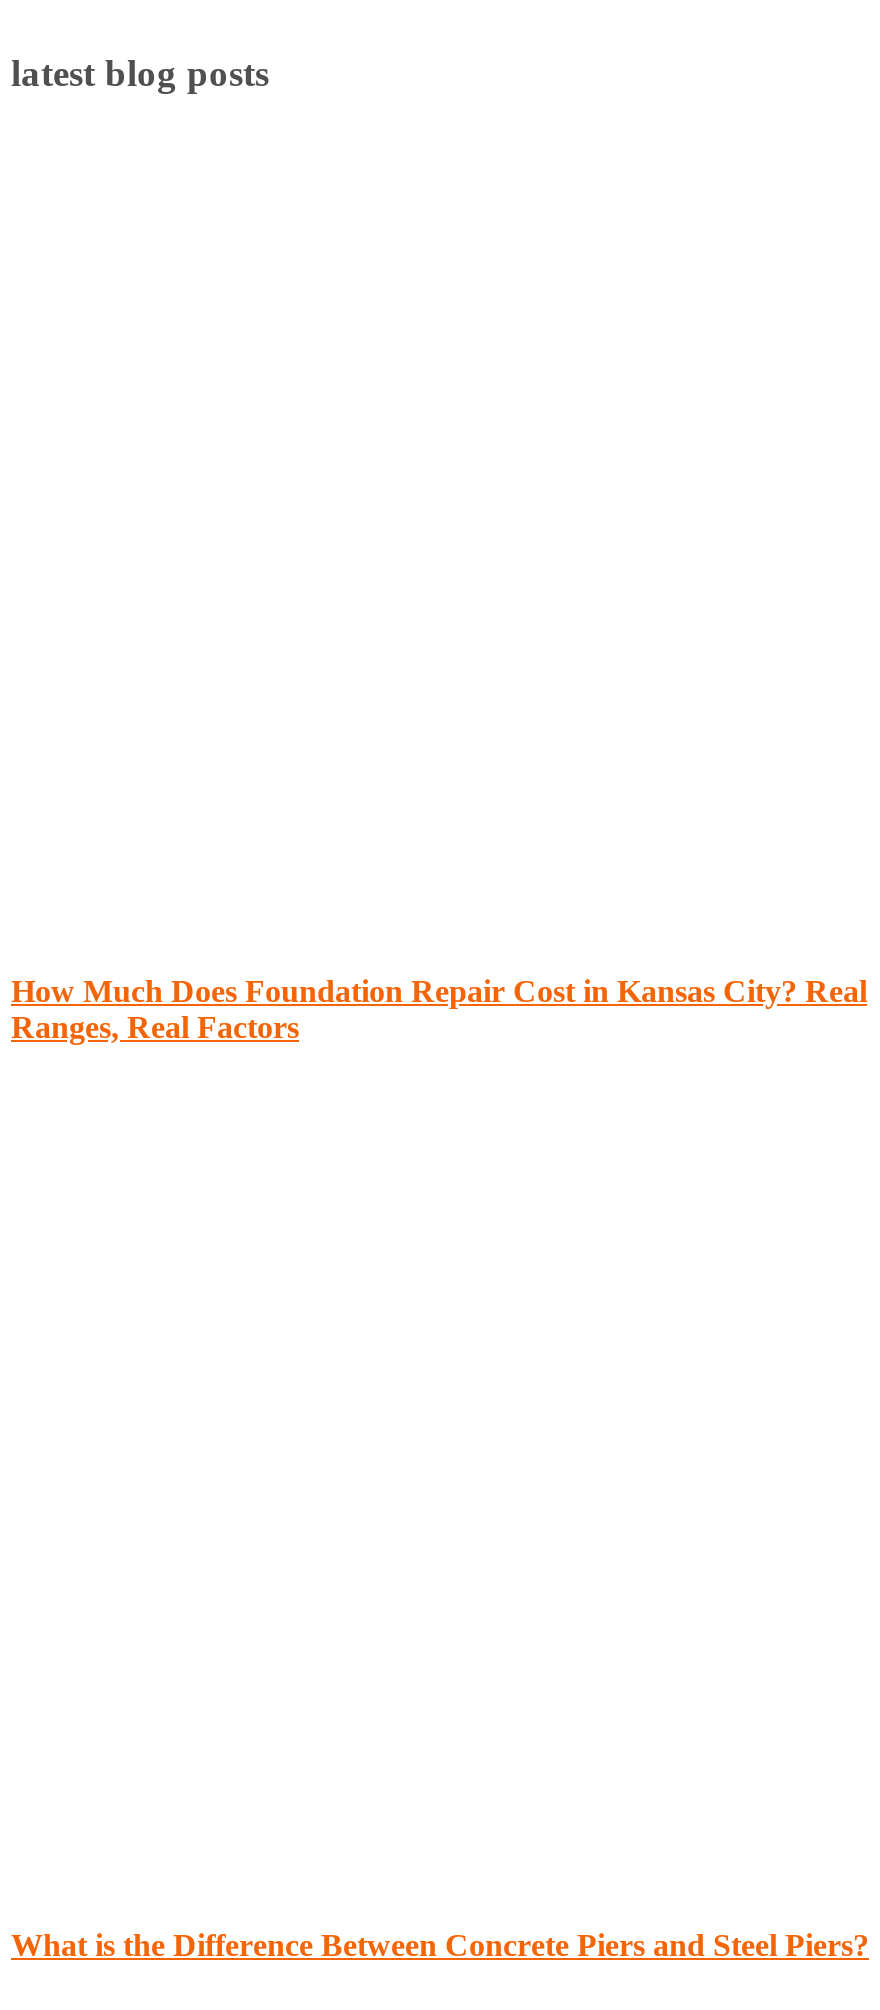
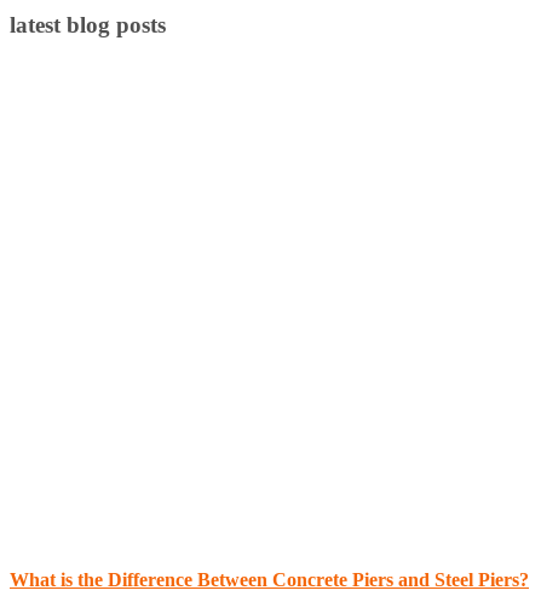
- How Much Does Foundation Repair Cost in Kansas City? Real
- Ranges, Real Factors
